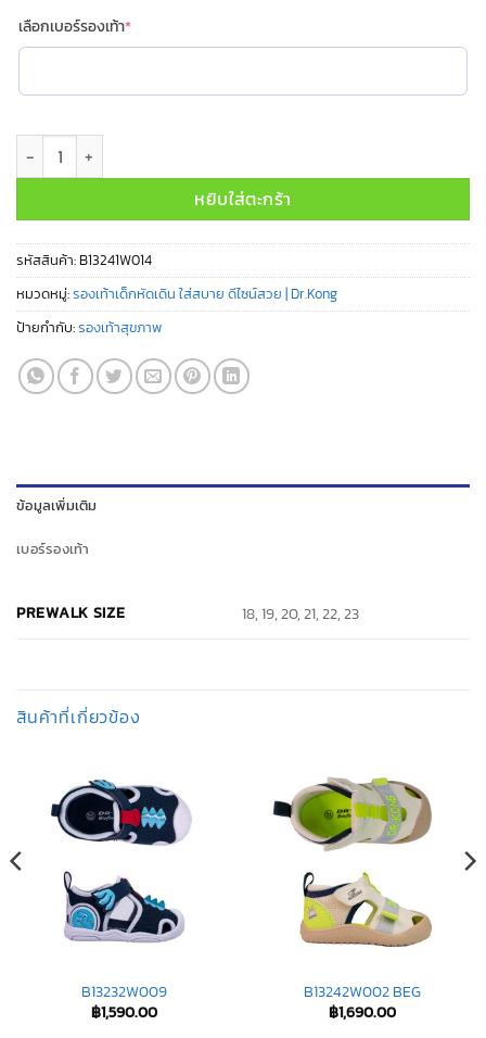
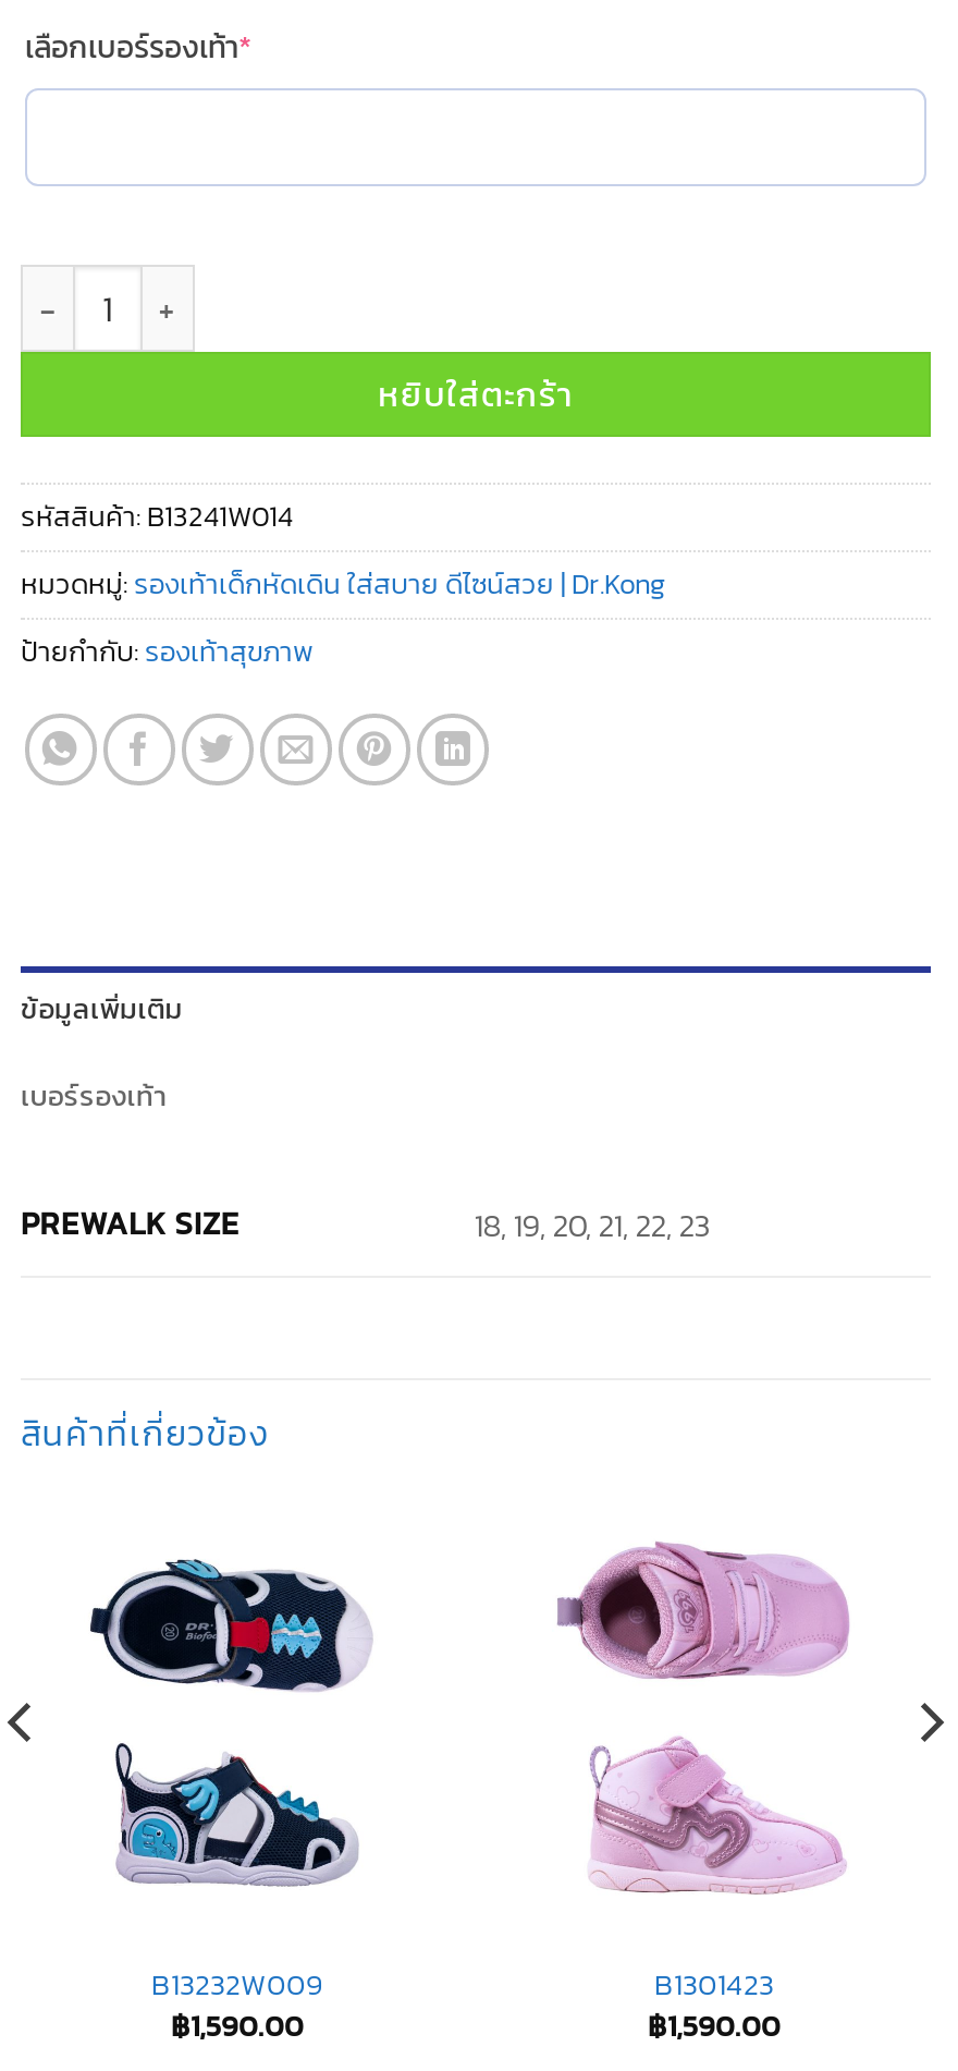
- [image]
+ [image]

- [image]
- B13242W002 BEG
- ฿1,690.00
+ [image]
+ B1301423
+ ฿1,590.00
